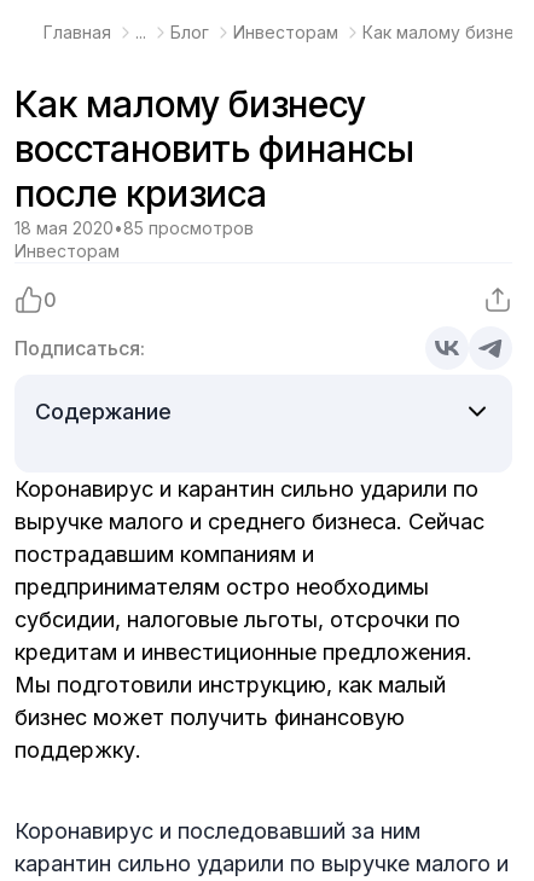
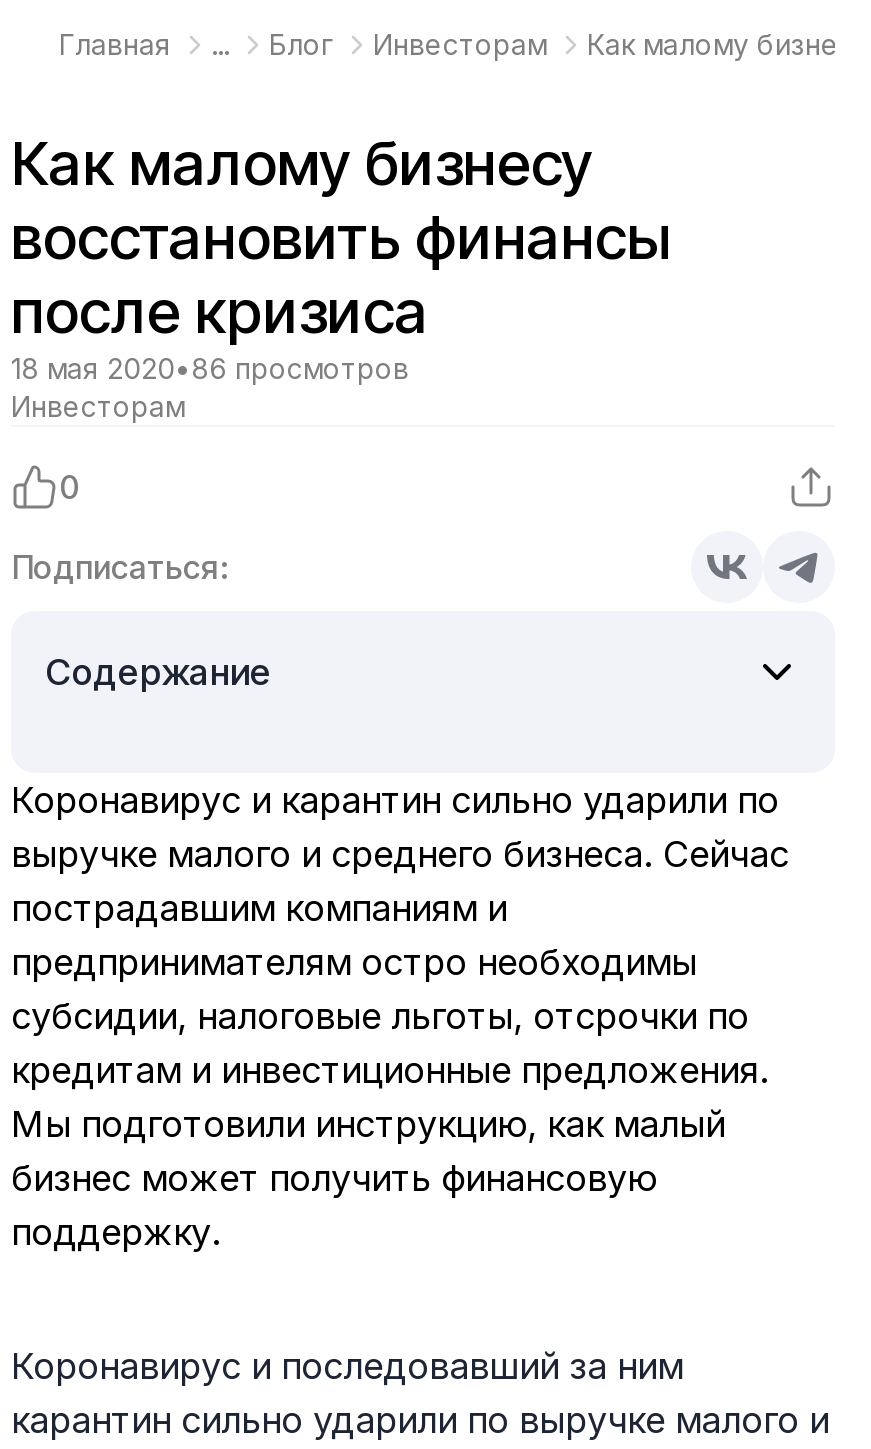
- 18 мая 2020• 85 просмотров
+ 18 мая 2020• 86 просмотров
